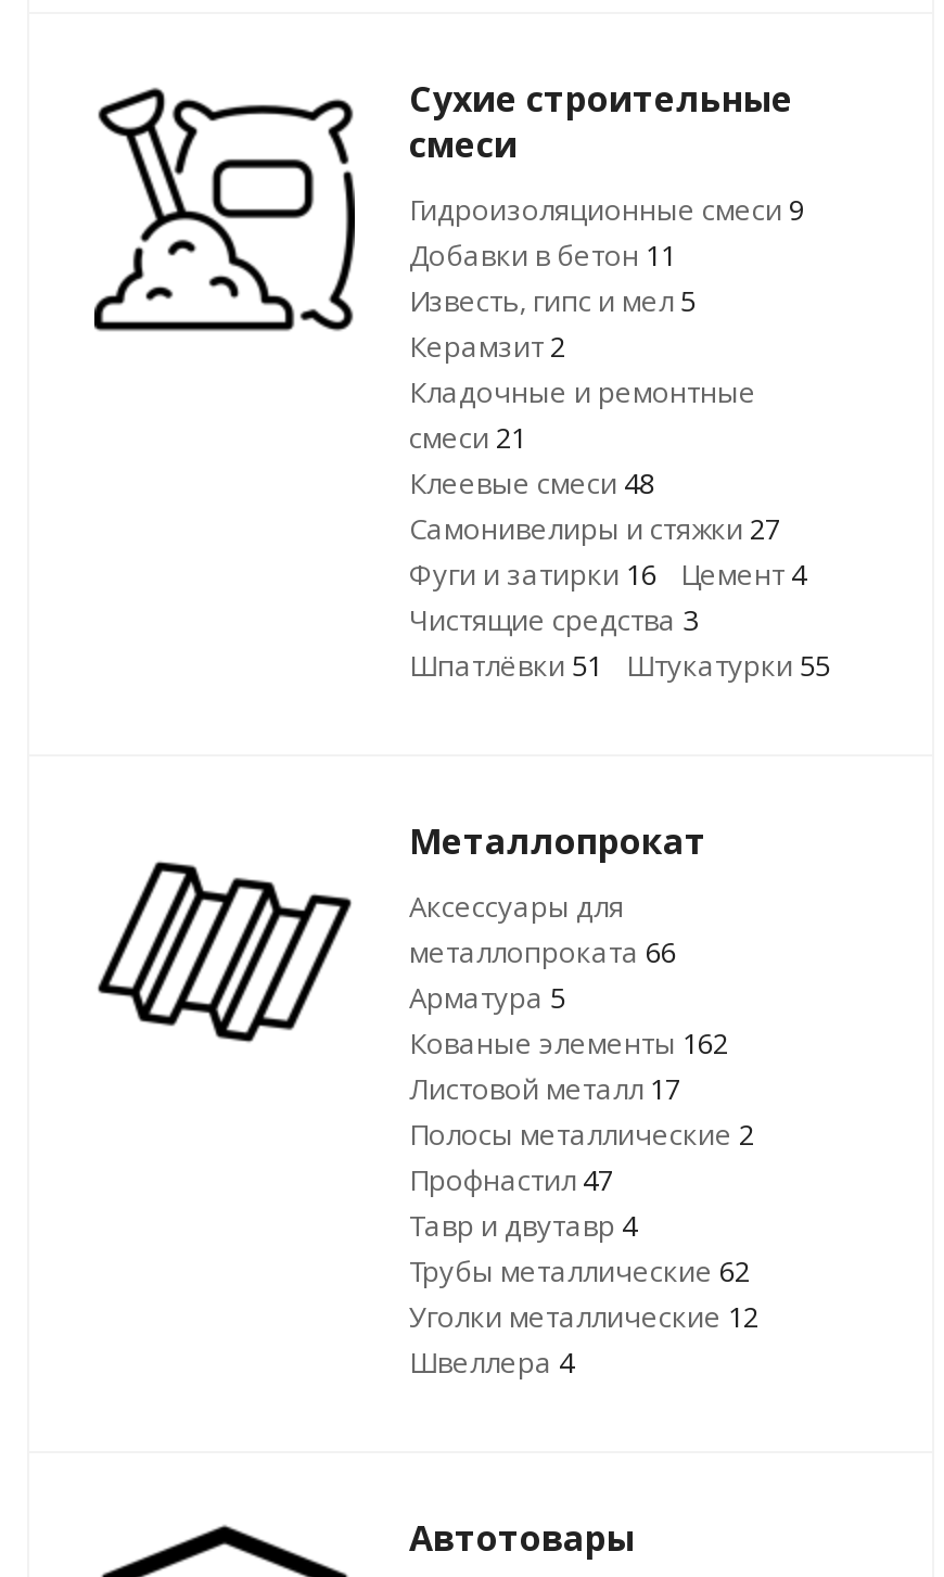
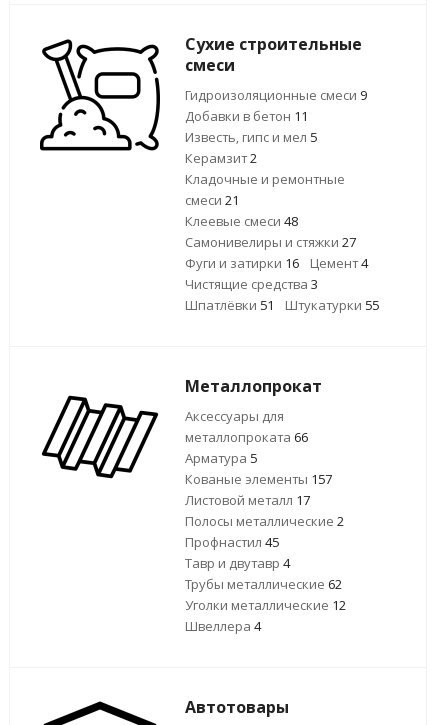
- Кованые элементы 162
+ Кованые элементы 157

- Профнастил 47
+ Профнастил 45
